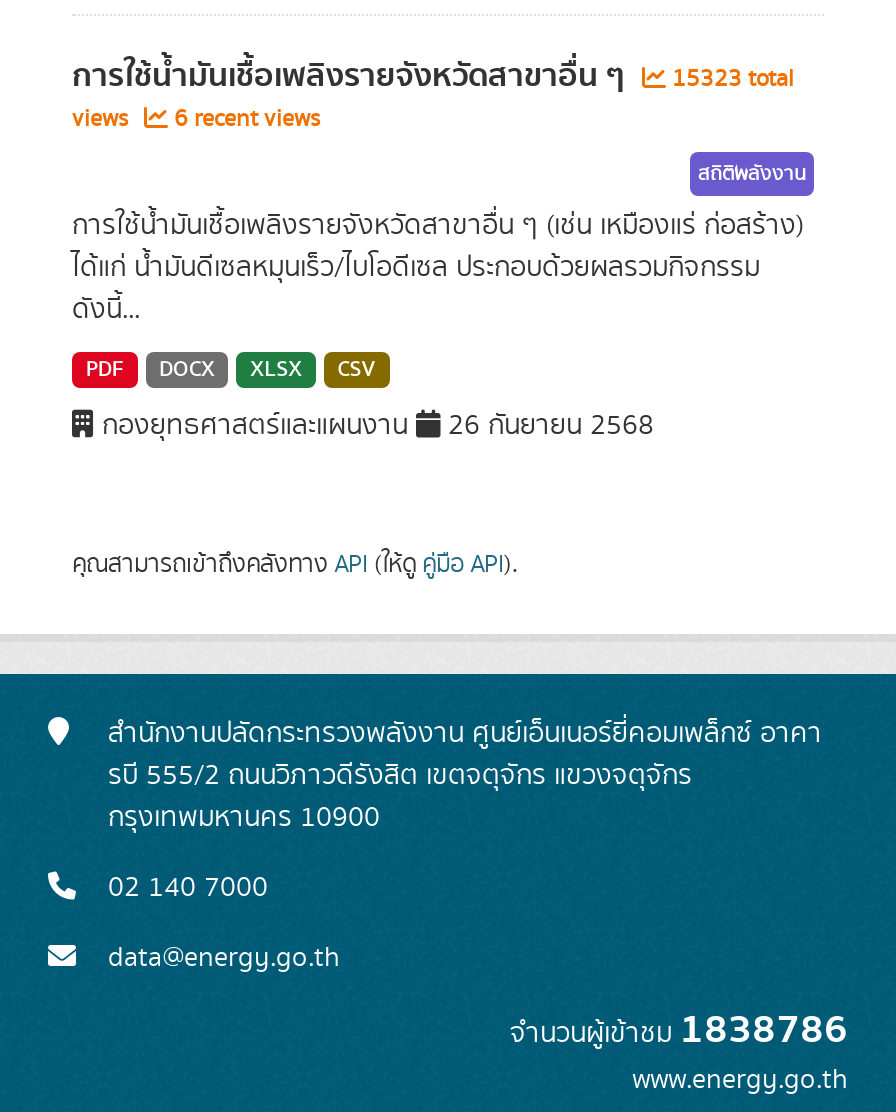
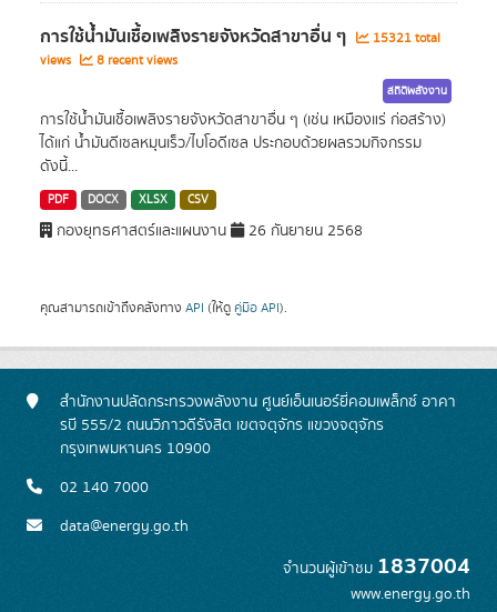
- การใช้น้ำมันเชื้อเพลิงรายจังหวัดสาขาอื่น ๆ 15323 total
+ การใช้น้ำมันเชื้อเพลิงรายจังหวัดสาขาอื่น ๆ 15321 total

- views 6 recent views
+ views 8 recent views

- จำนวนผู้เข้าชม1838786
+ จำนวนผู้เข้าชม1837004
